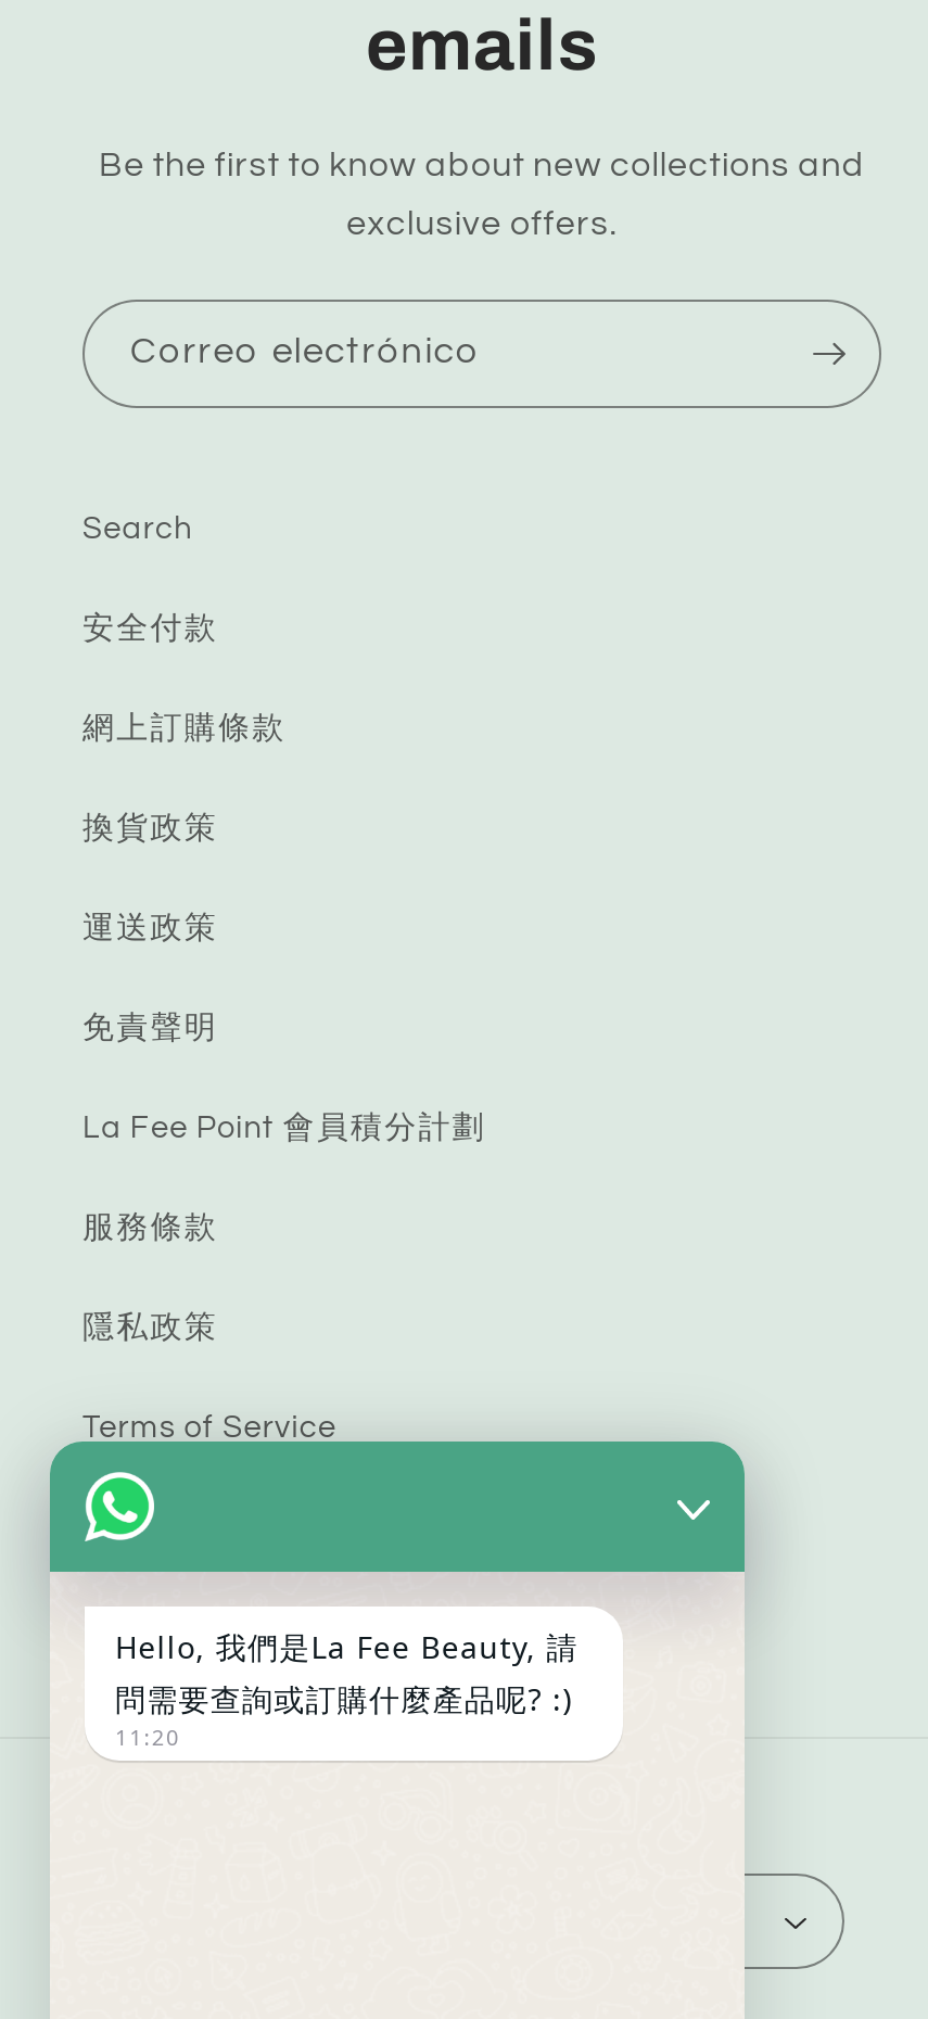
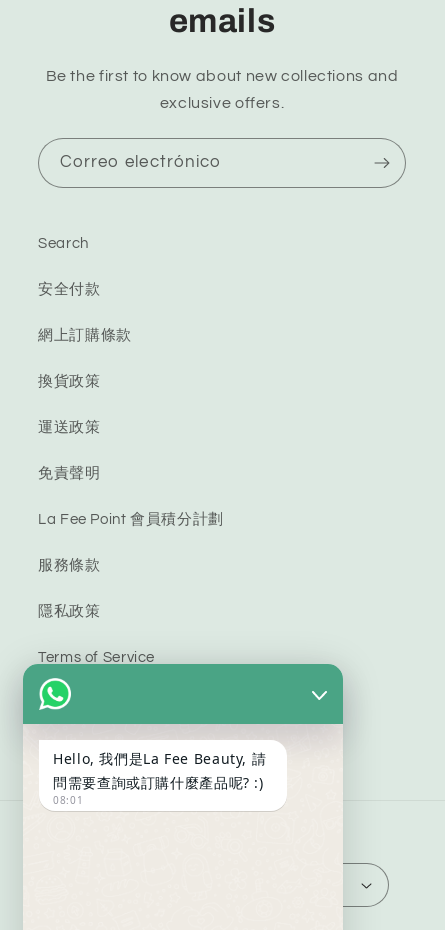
- 11:20
+ 08:01
